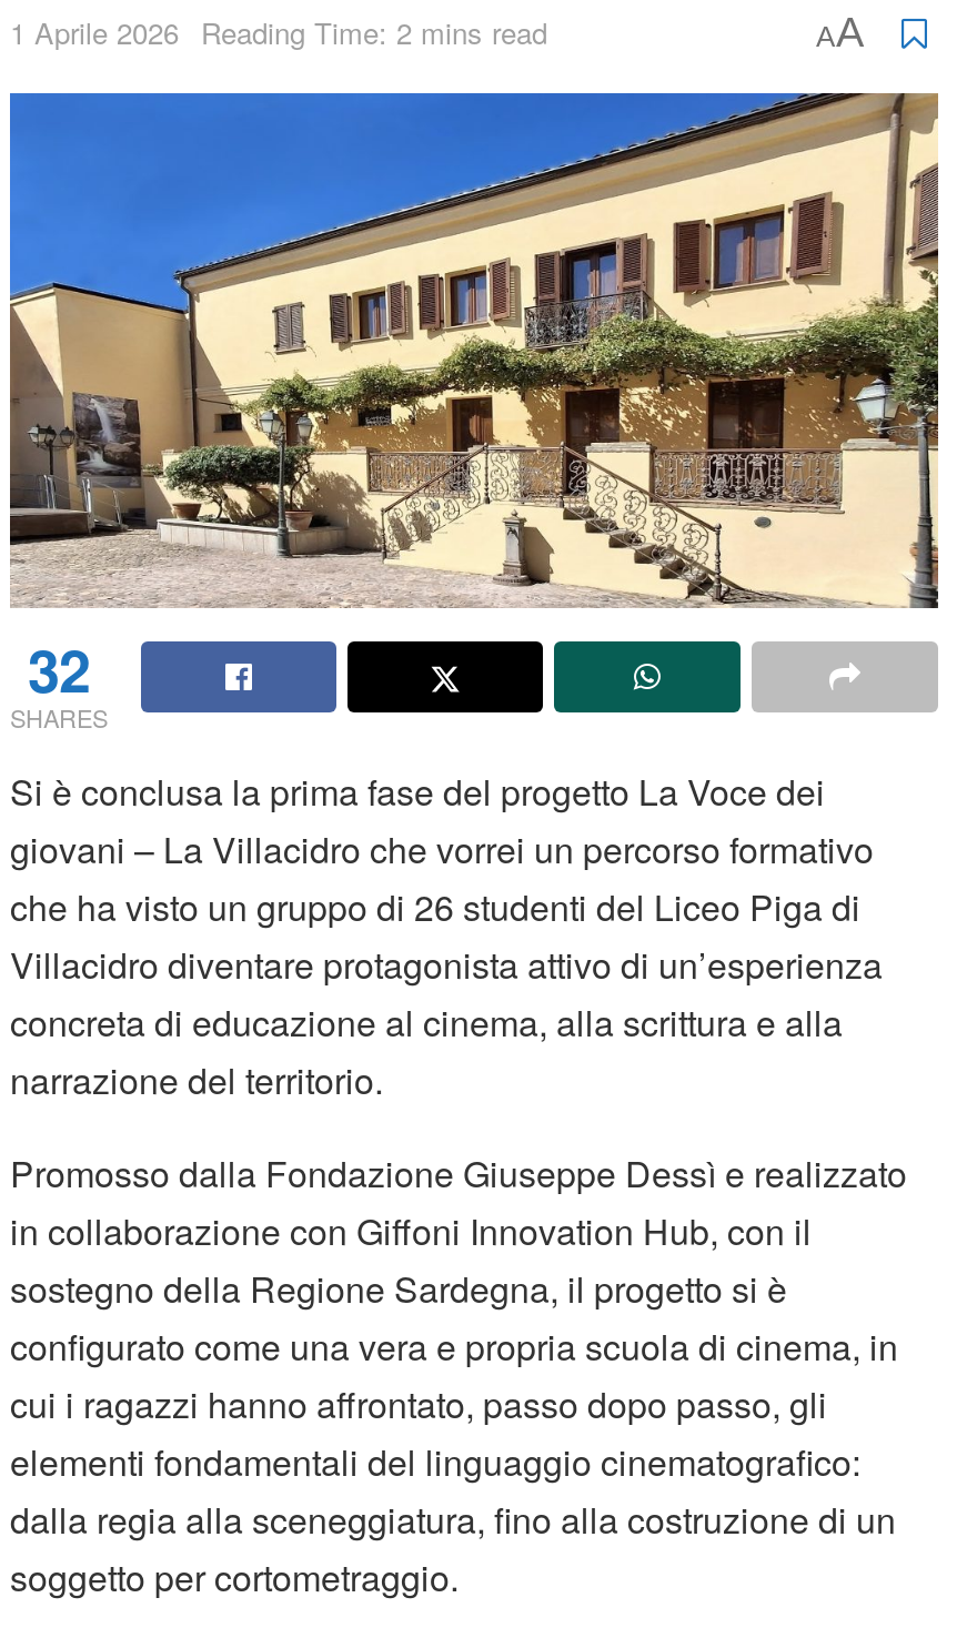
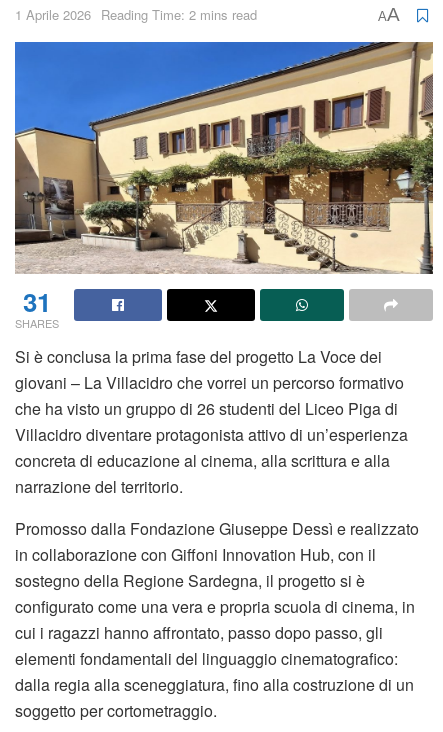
- 32
+ 31
